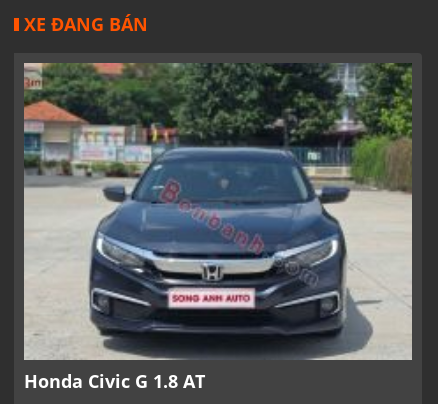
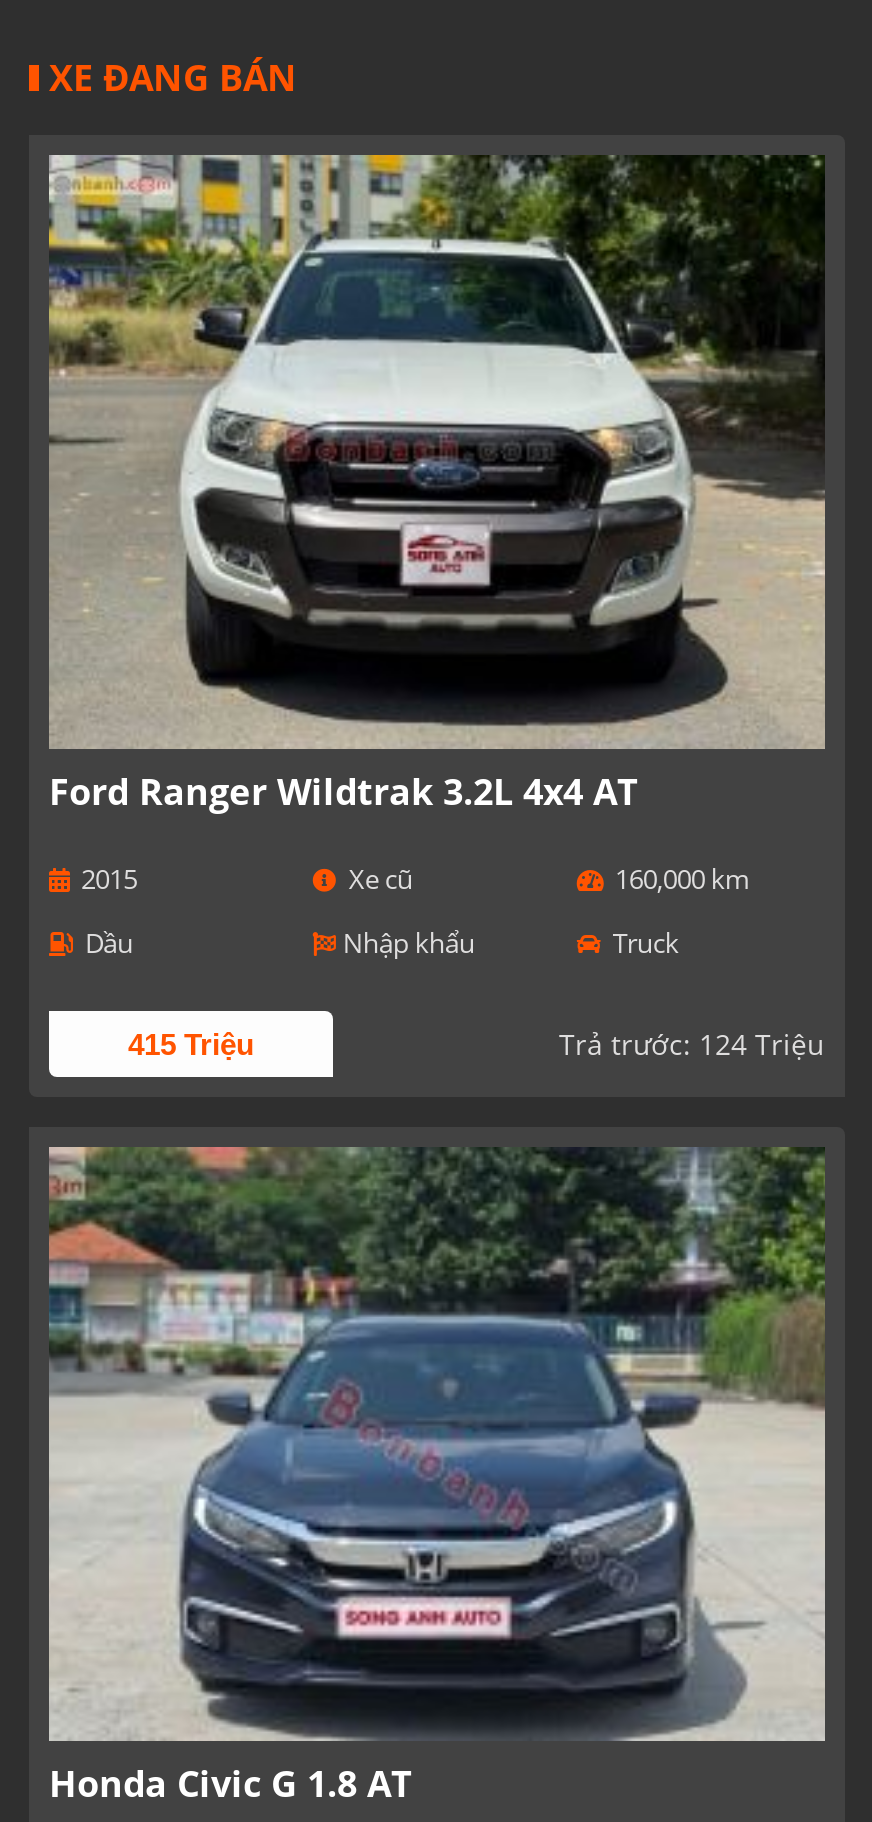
+ [image]
+ Ford Ranger Wildtrak 3.2L 4x4 AT
+ 2015
+ Xe cũ
+ 160,000 km
+ Dầu
+ Nhập khẩu
+ Truck
+ 415 Triệu
+ Trả trước: 124 Triệu
